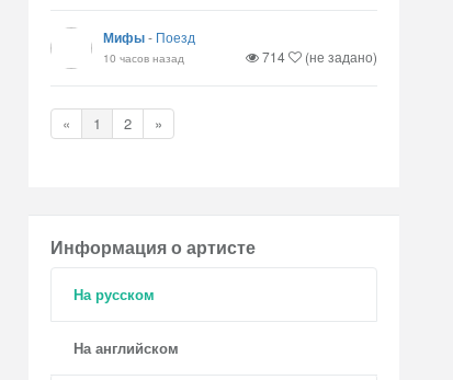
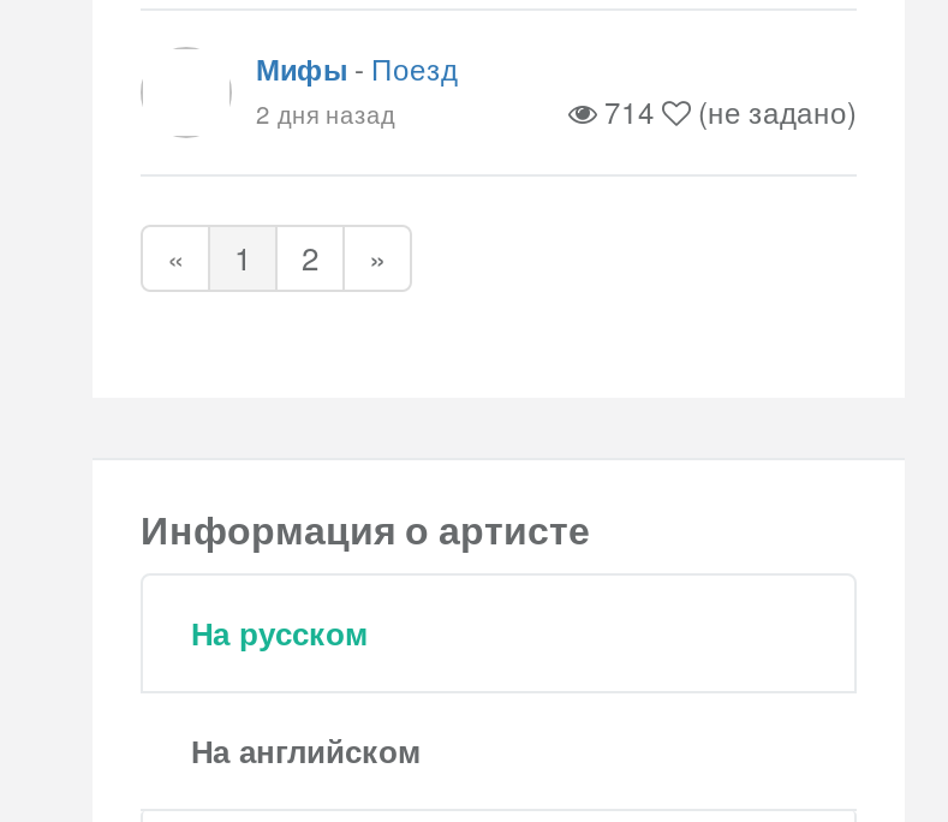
- 10 часов назад
+ 2 дня назад
